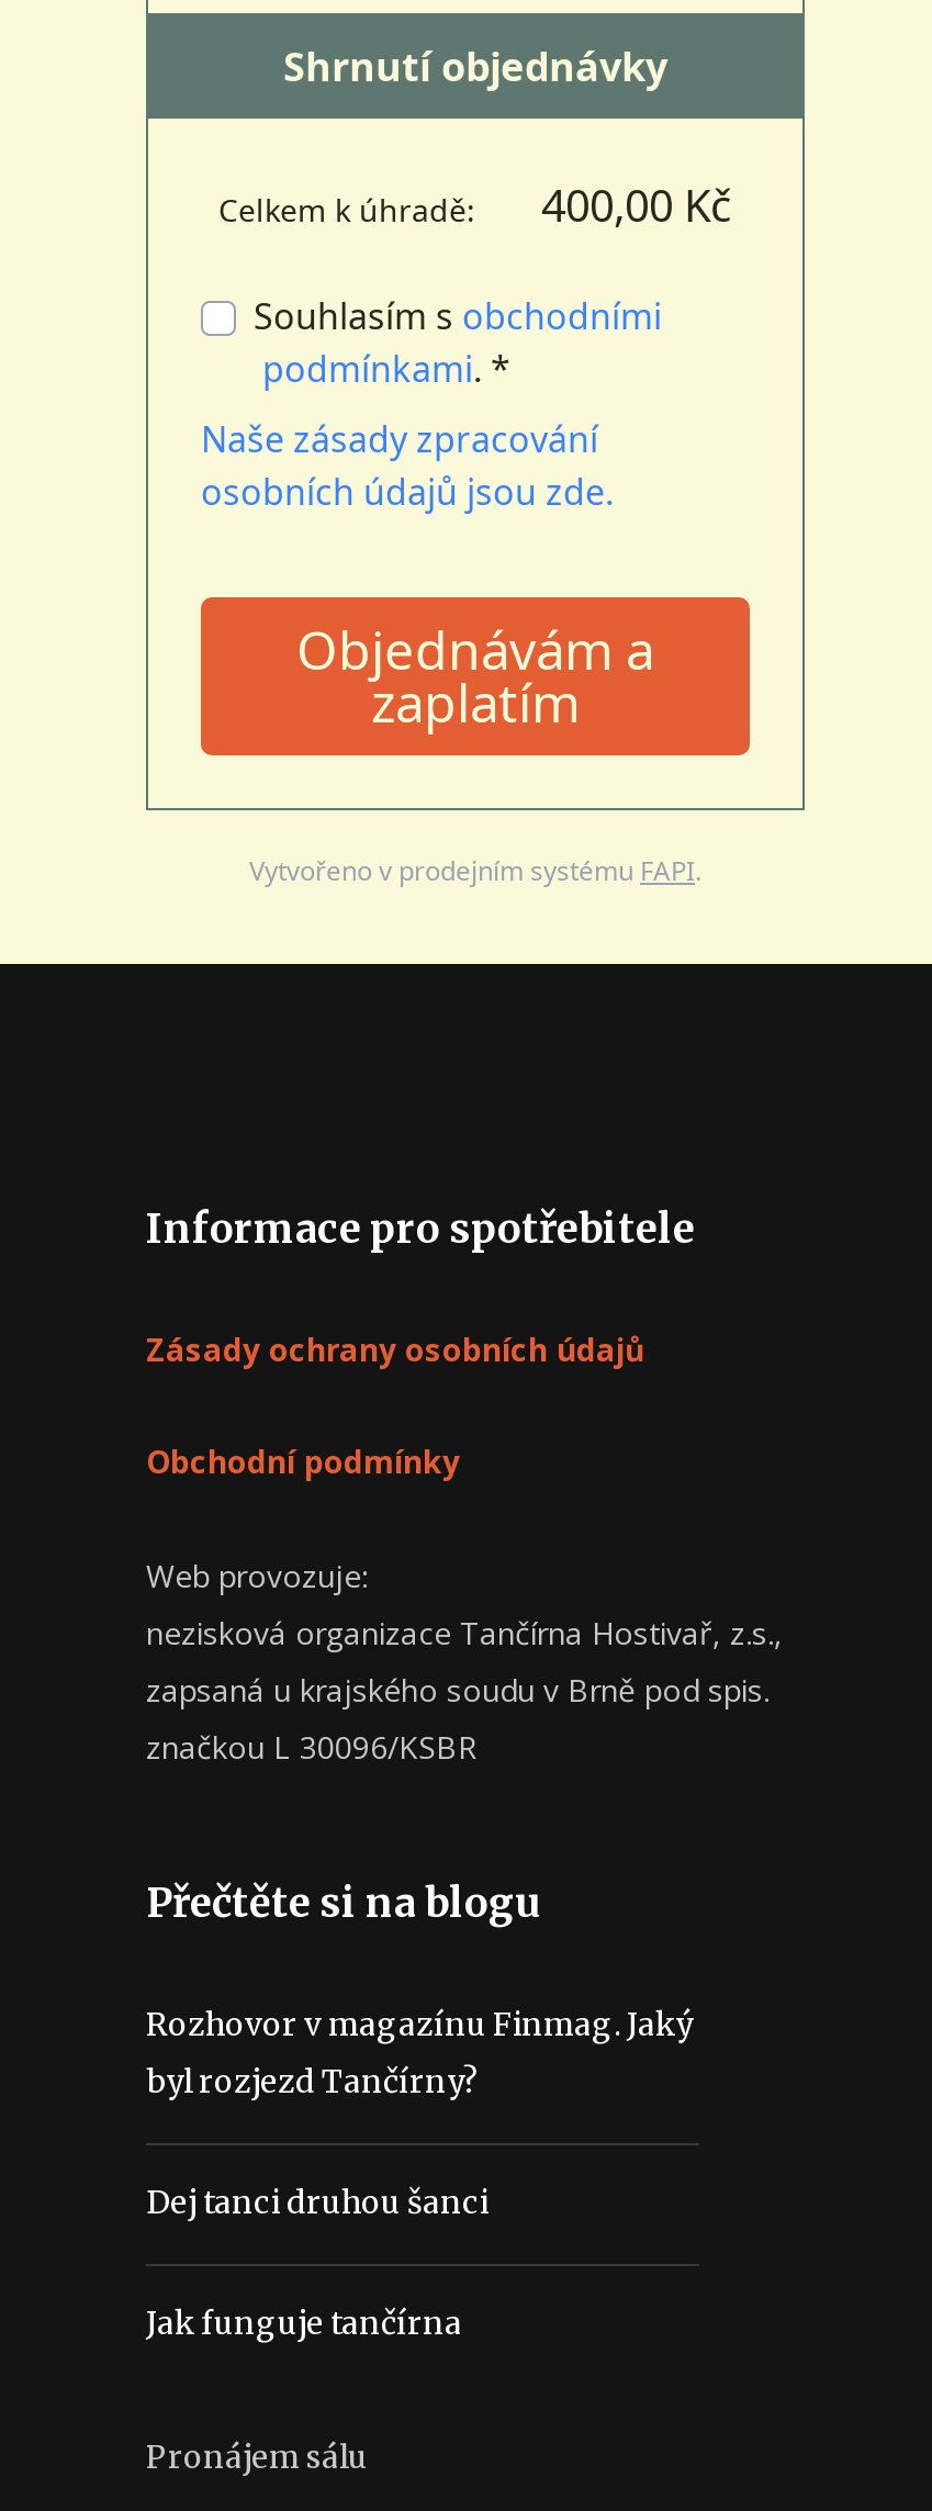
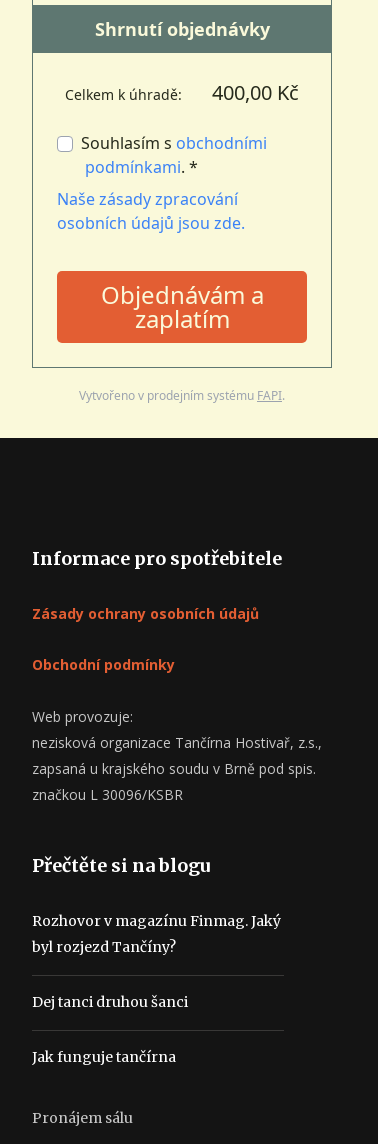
- byl rozjezd Tančírny?
+ byl rozjezd Tančíny?
